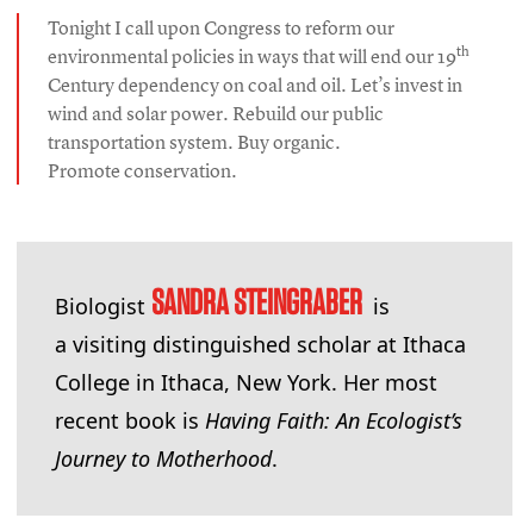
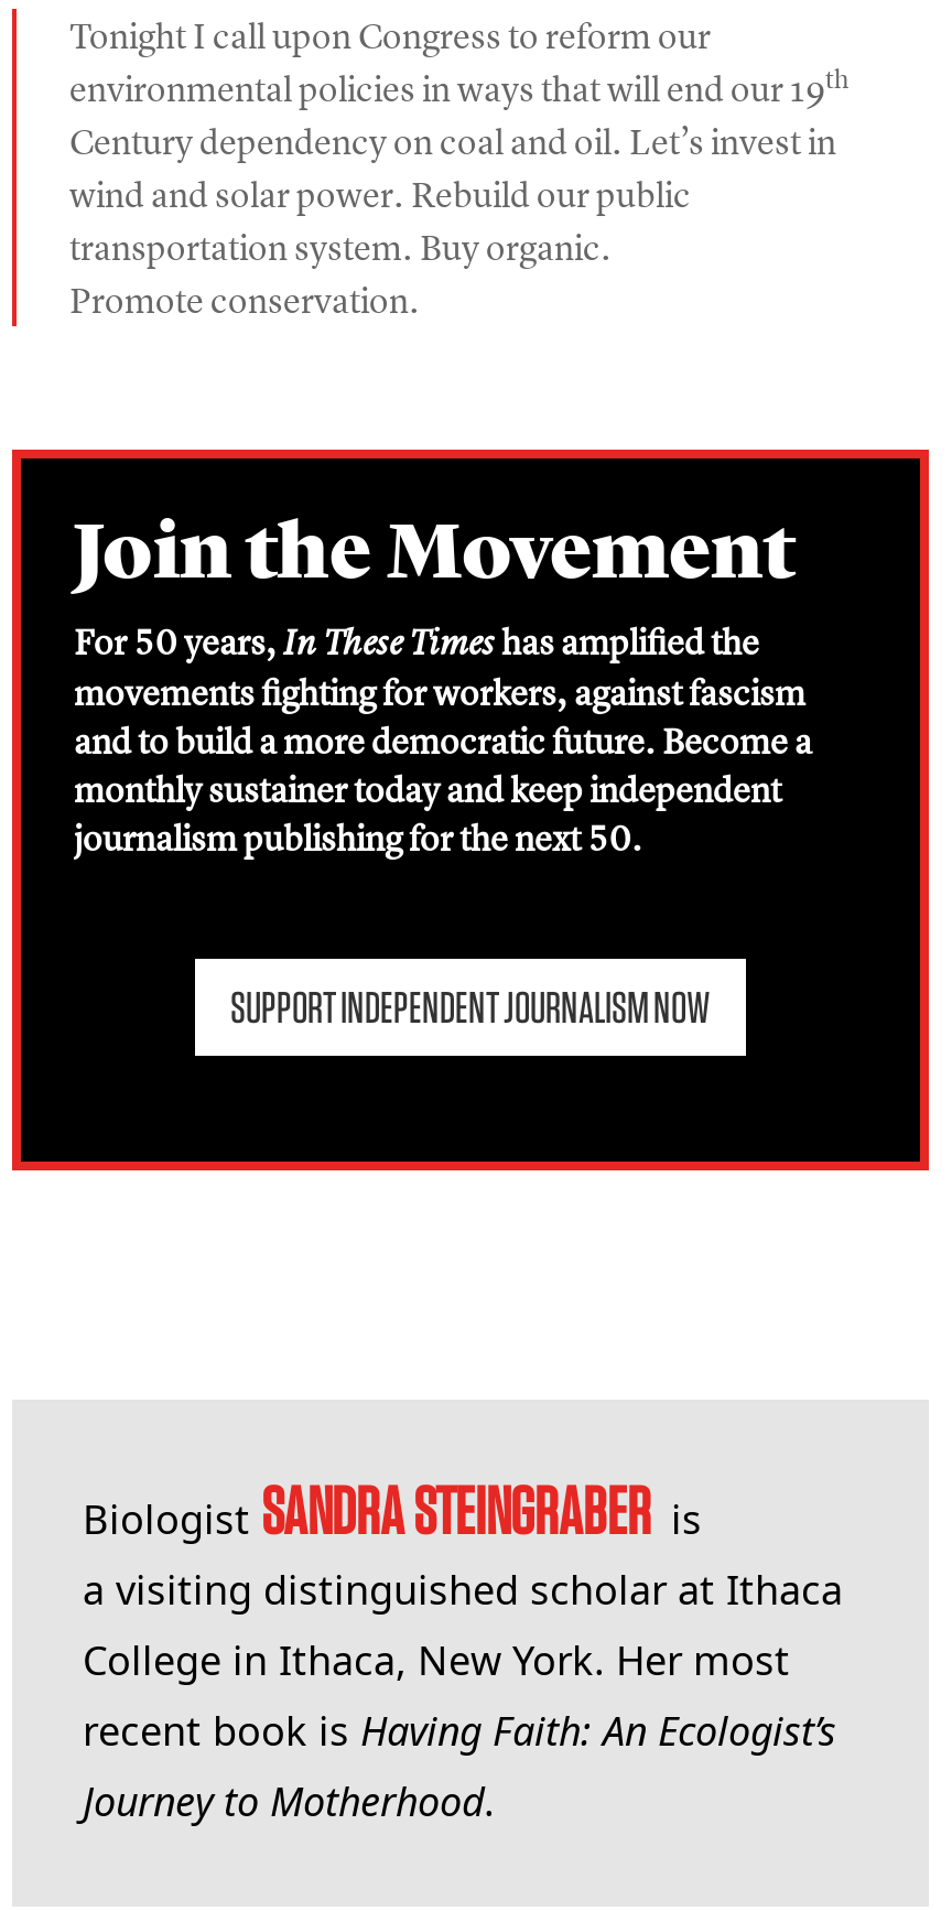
+ [image]
+ Join the Movement
+ For 50 years,In These Timeshas amplified the
+ movements fighting for workers, against fascism
+ and to build a more democratic future. Become a
+ monthly sustainer today and keep independent
+ journalism publishing for the next 50.
+ SUPPORT INDEPENDENT JOURNALISM NOW
